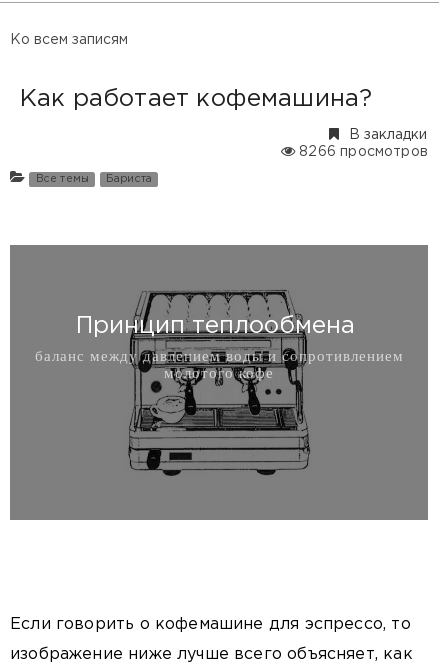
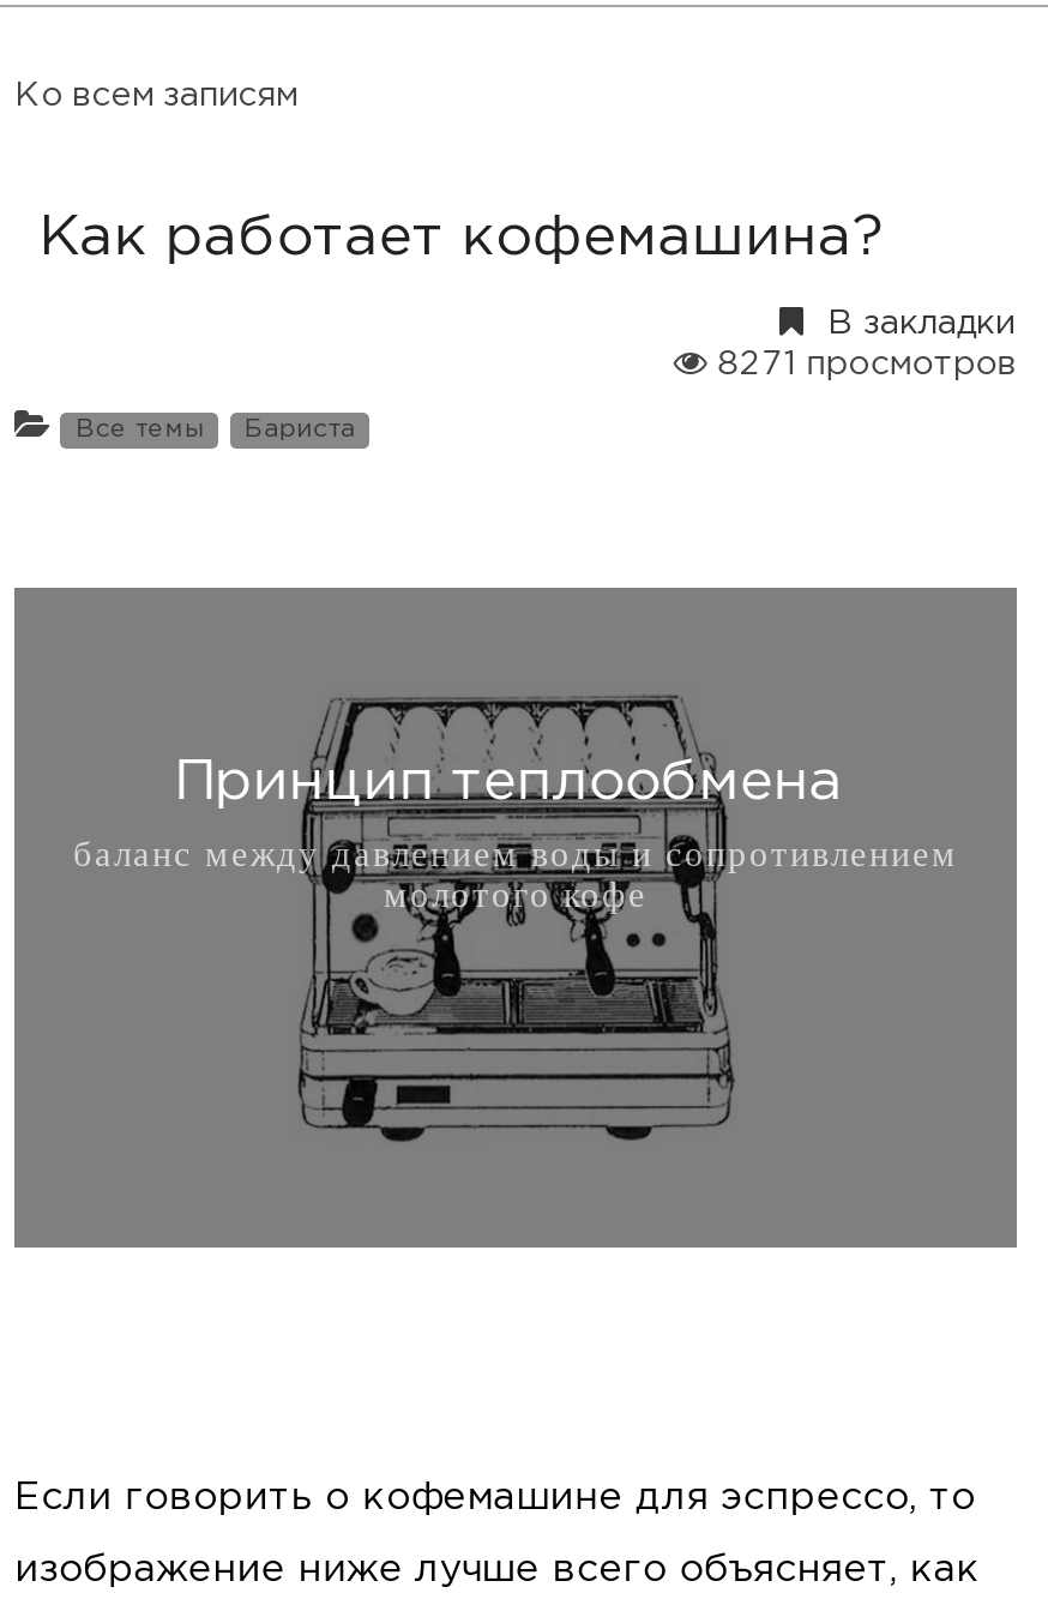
- 8266 просмотров
+ 8271 просмотров
